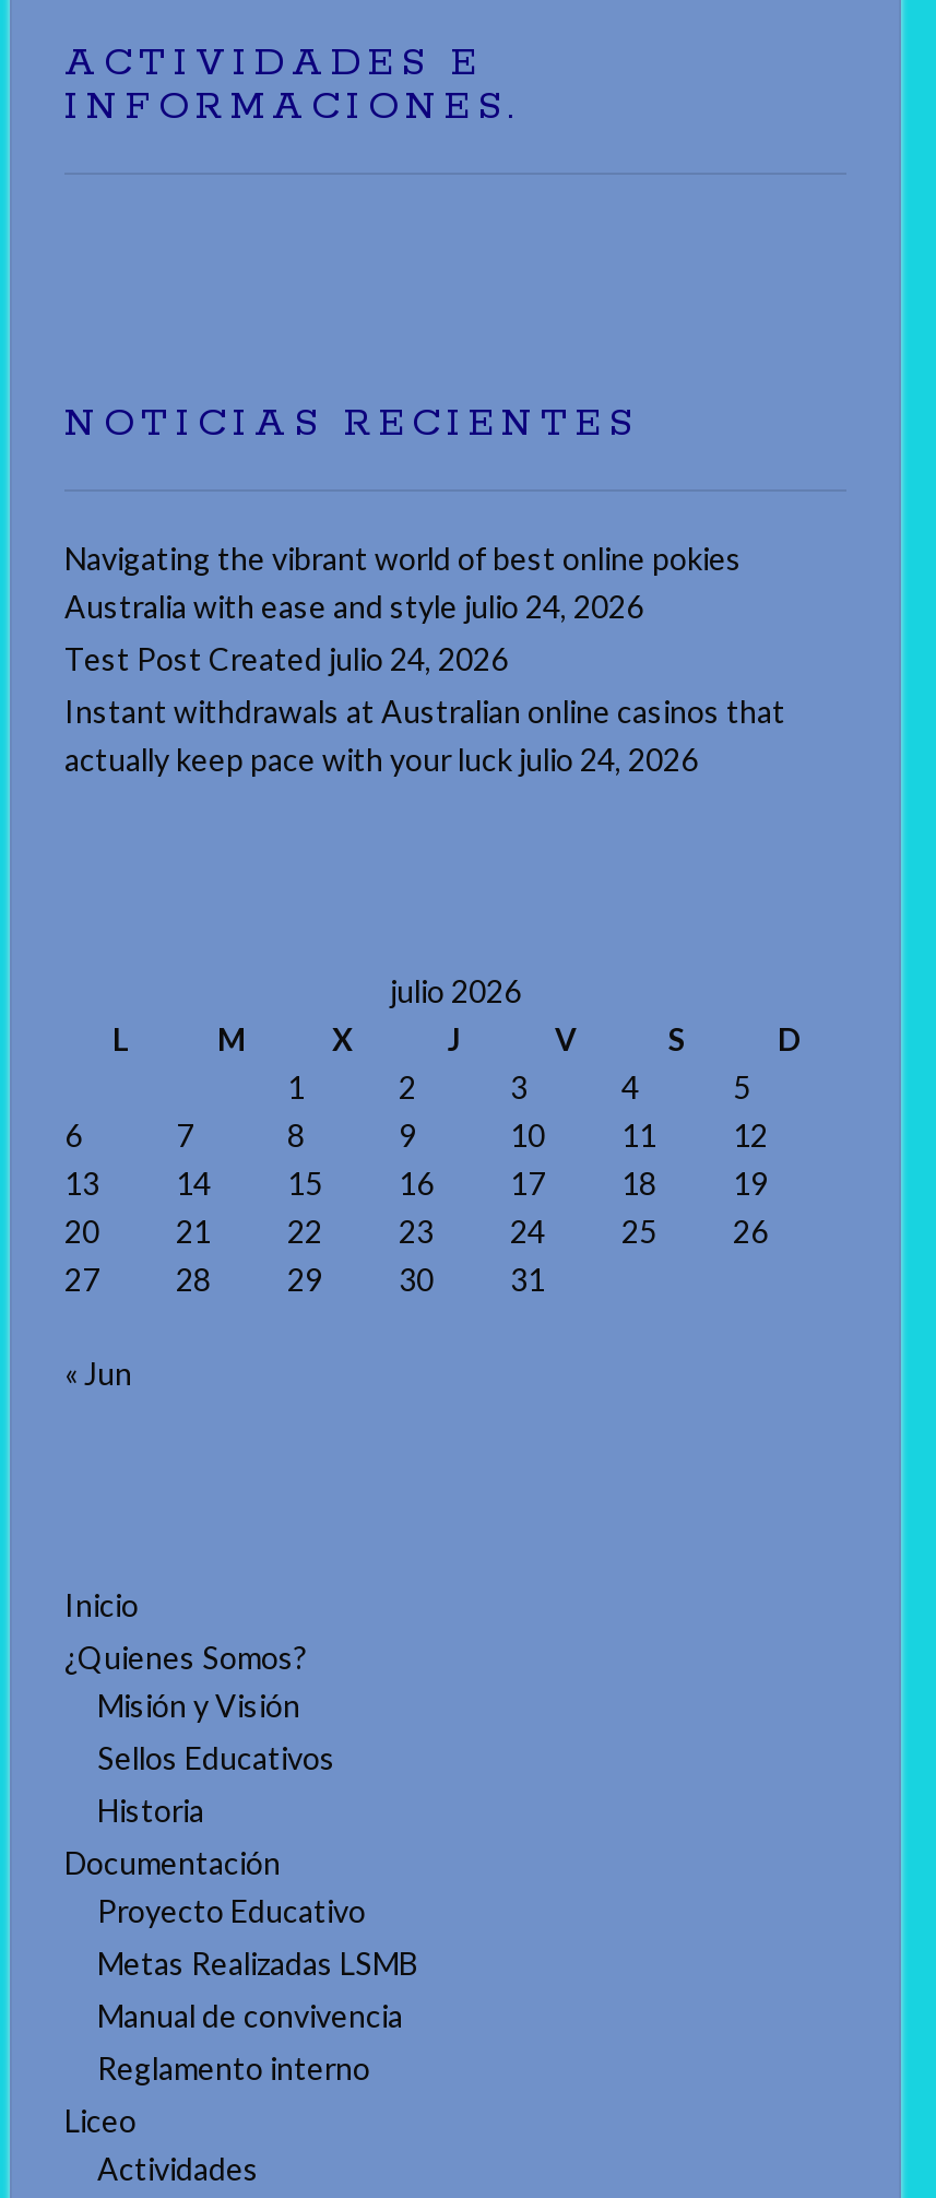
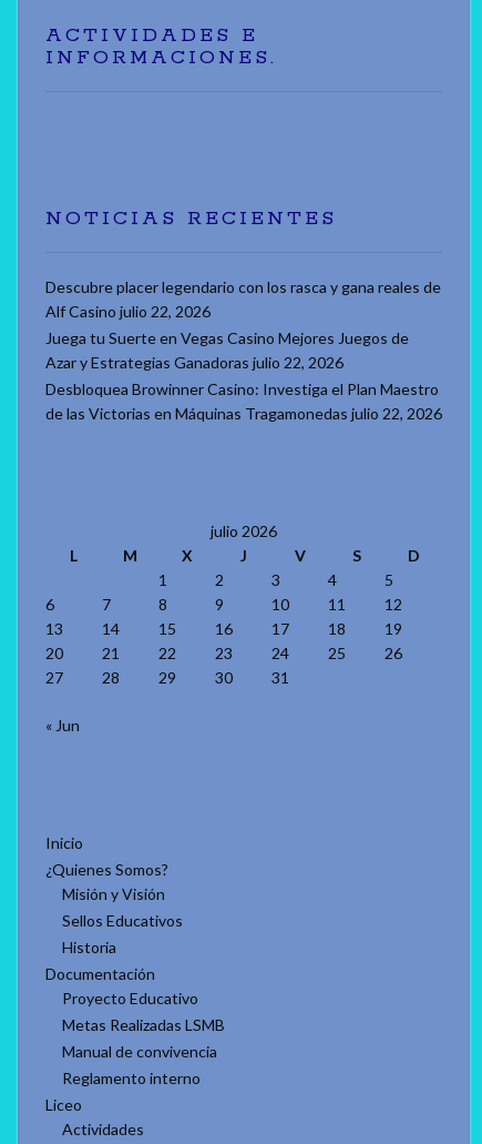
- Navigating the vibrant world of best online pokies
- Australia with ease and style julio 24, 2026
- Test Post Created julio 24, 2026
- Instant withdrawals at Australian online casinos that
- actually keep pace with your luck julio 24, 2026
+ Descubre placer legendario con los rasca y gana reales de
+ Alf Casino julio 22, 2026
+ Juega tu Suerte en Vegas Casino Mejores Juegos de
+ Azar y Estrategias Ganadoras julio 22, 2026
+ Desbloquea Browinner Casino: Investiga el Plan Maestro
+ de las Victorias en Máquinas Tragamonedas julio 22, 2026
